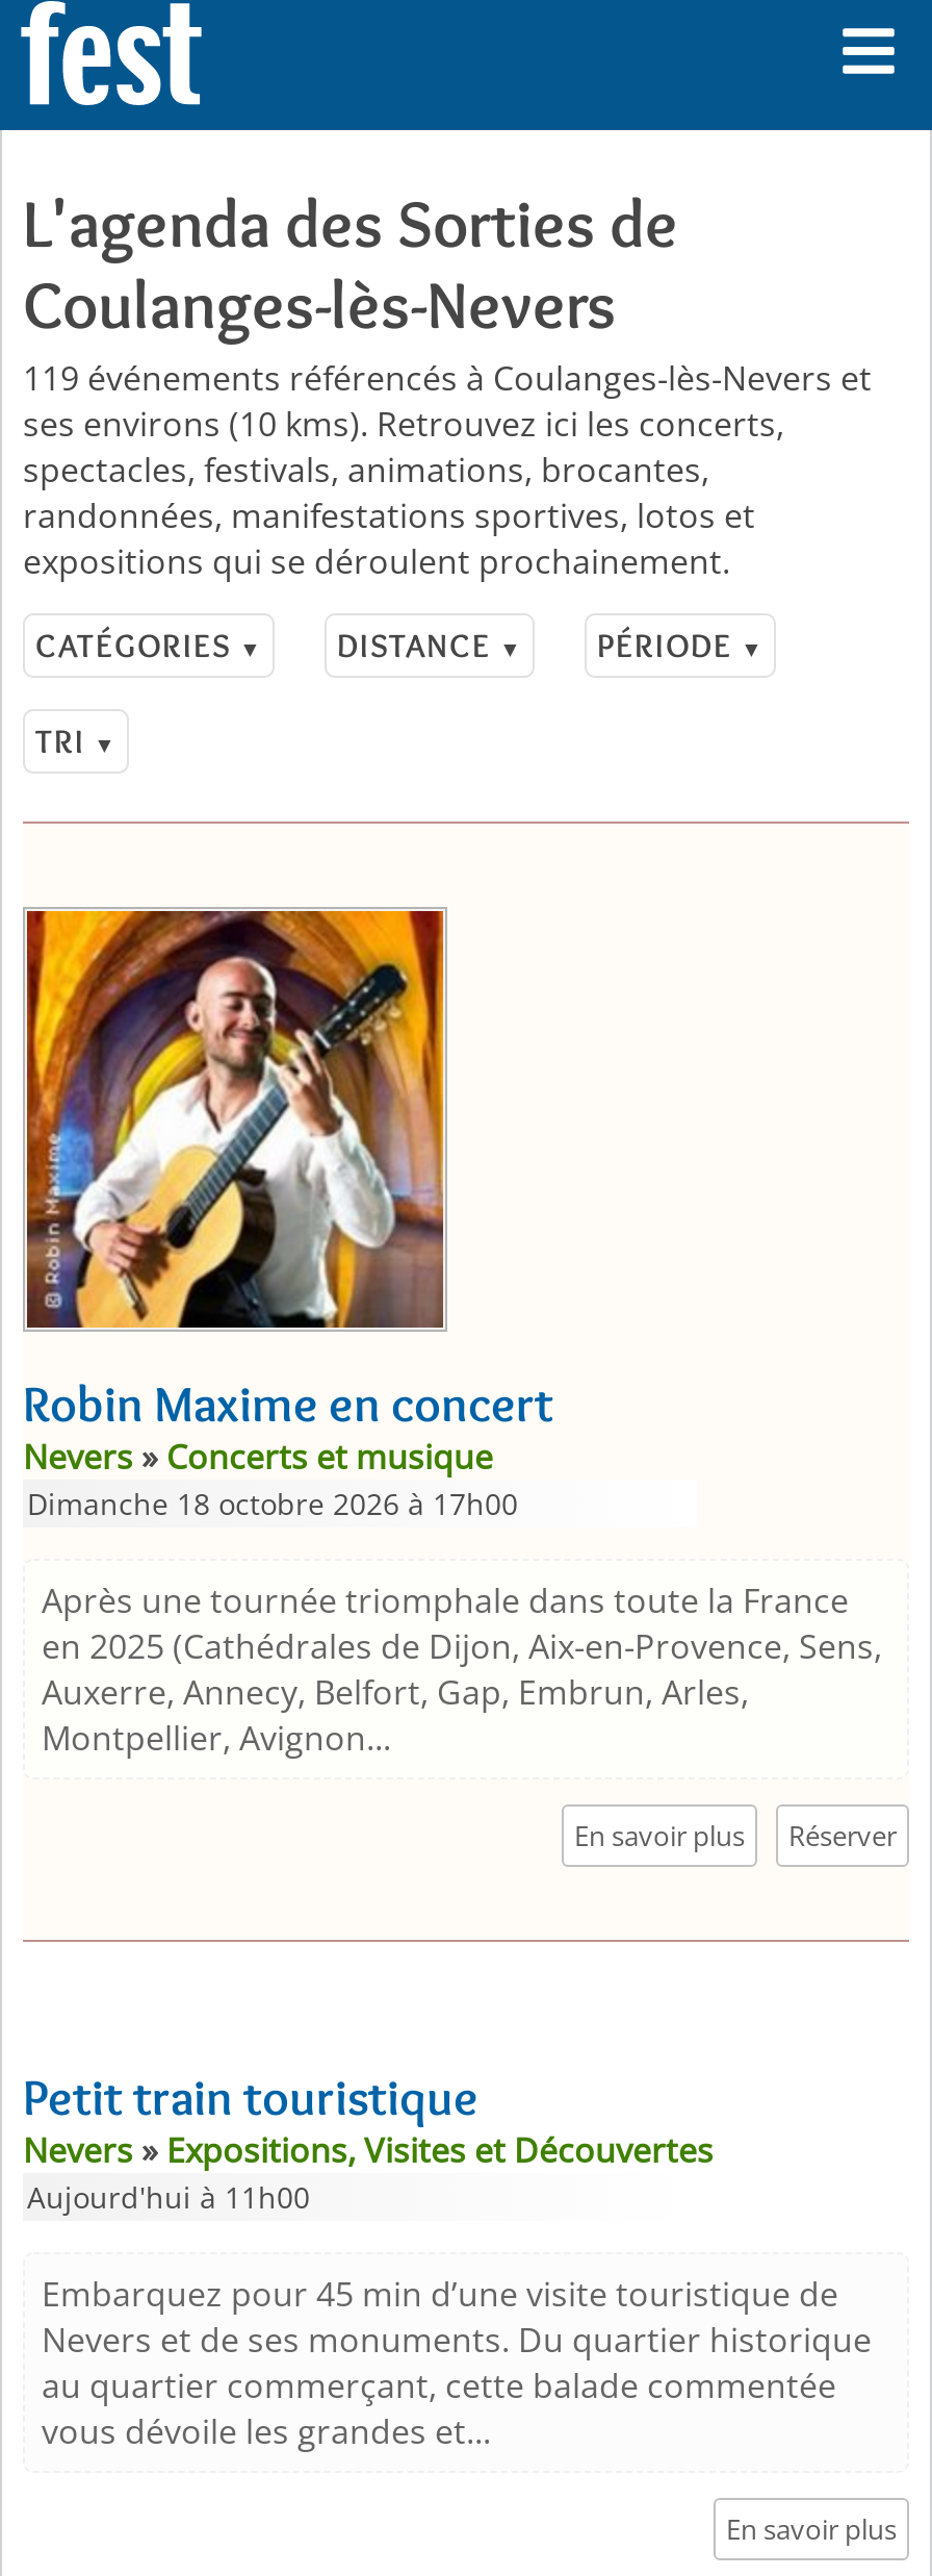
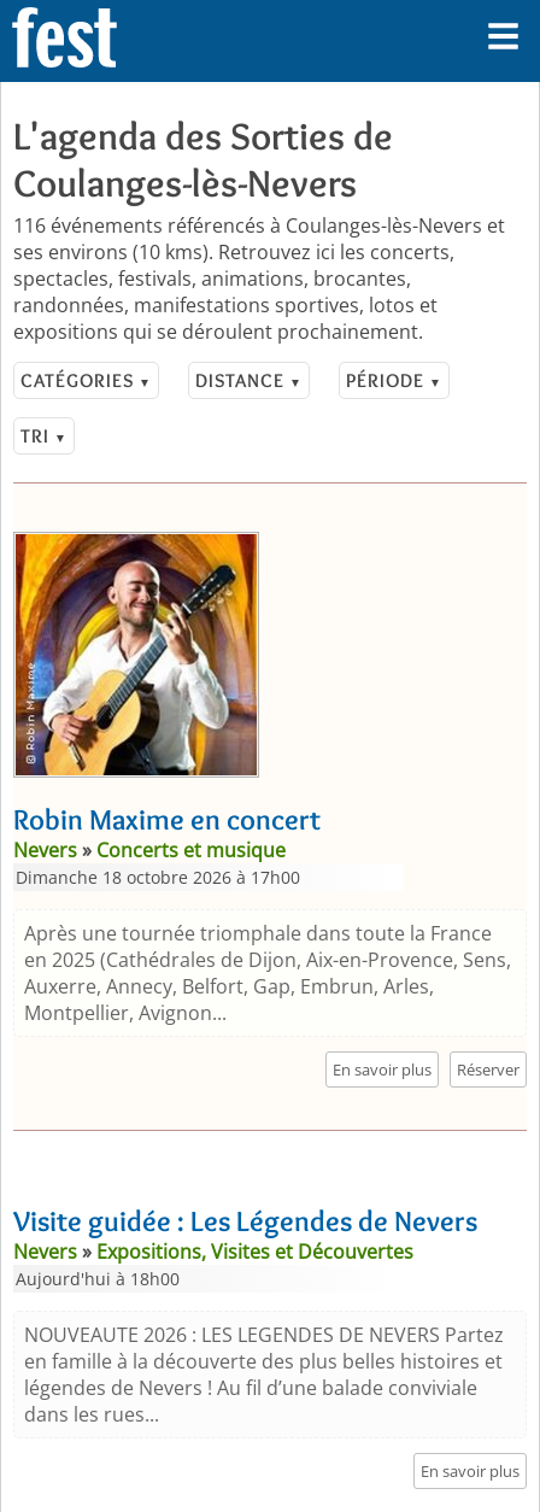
- 119 événements référencés à Coulanges-lès-Nevers et
+ 116 événements référencés à Coulanges-lès-Nevers et

- Petit train touristique
+ Visite guidée : Les Légendes de Nevers

- Aujourd'hui à 11h00
+ Aujourd'hui à 18h00

- Embarquez pour 45 min d’une visite touristique de
- Nevers et de ses monuments. Du quartier historique
- au quartier commerçant, cette balade commentée
- vous dévoile les grandes et...
+ NOUVEAUTE 2026 : LES LEGENDES DE NEVERS Partez
+ en famille à la découverte des plus belles histoires et
+ légendes de Nevers ! Au fil d’une balade conviviale
+ dans les rues...
